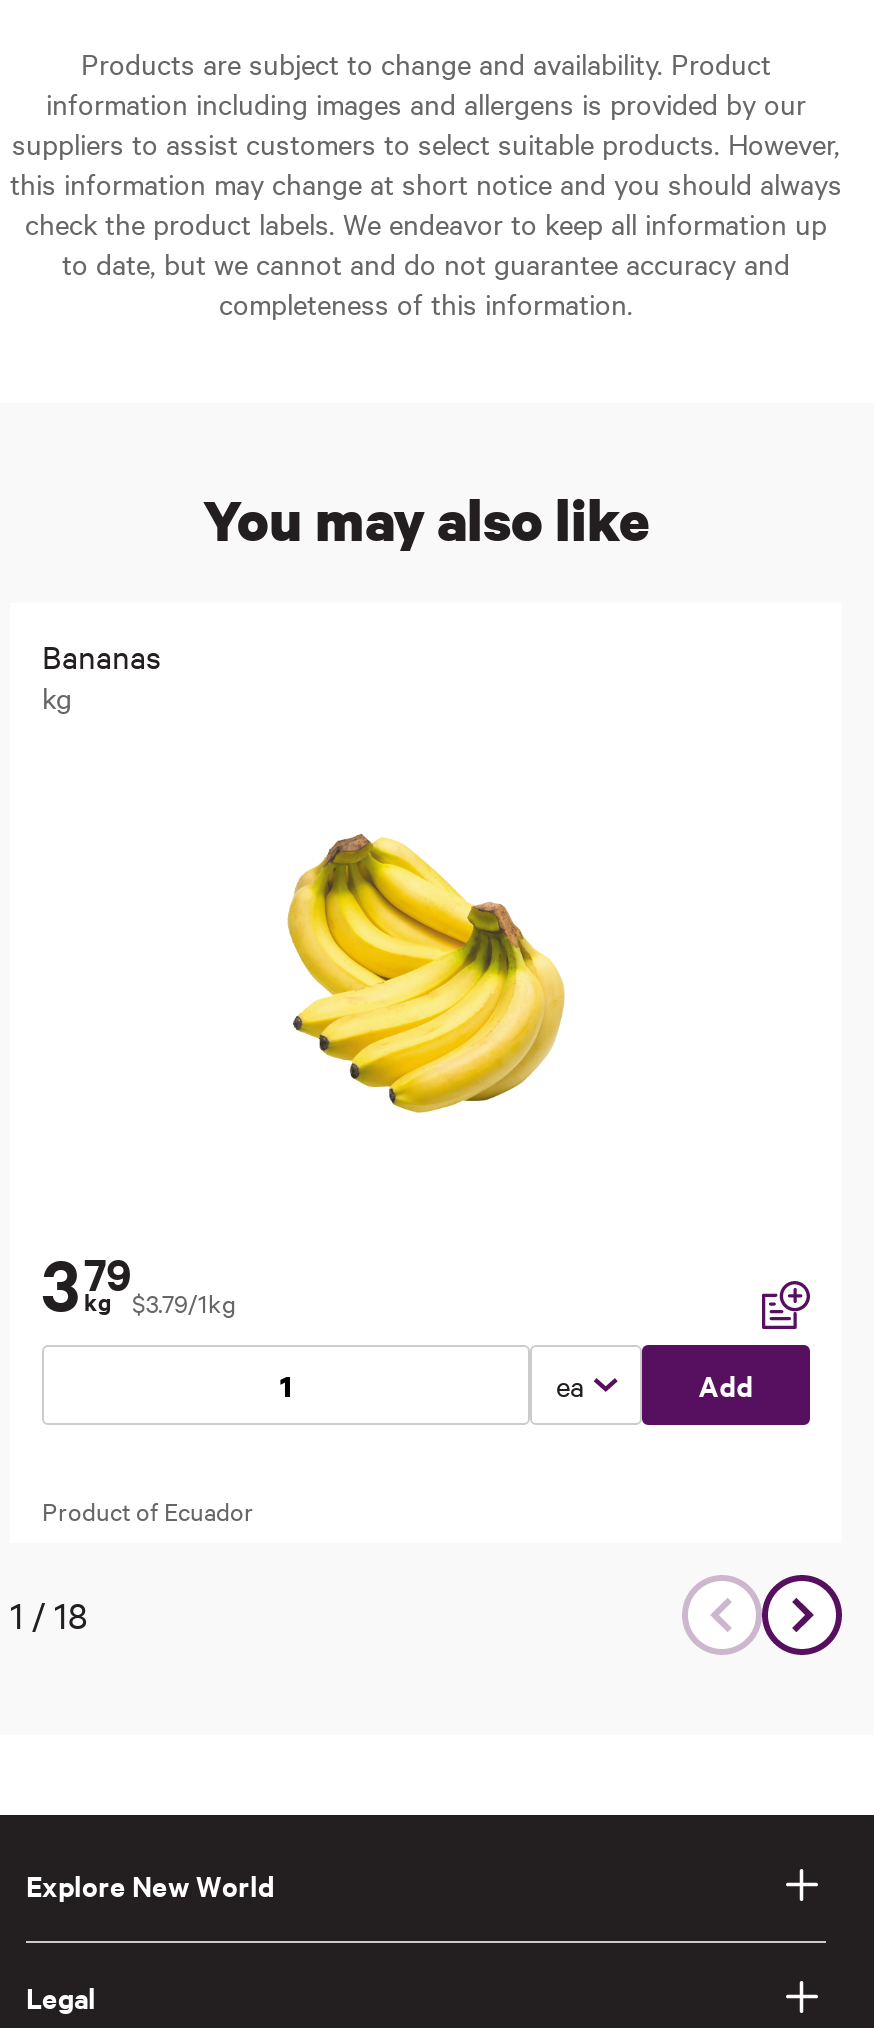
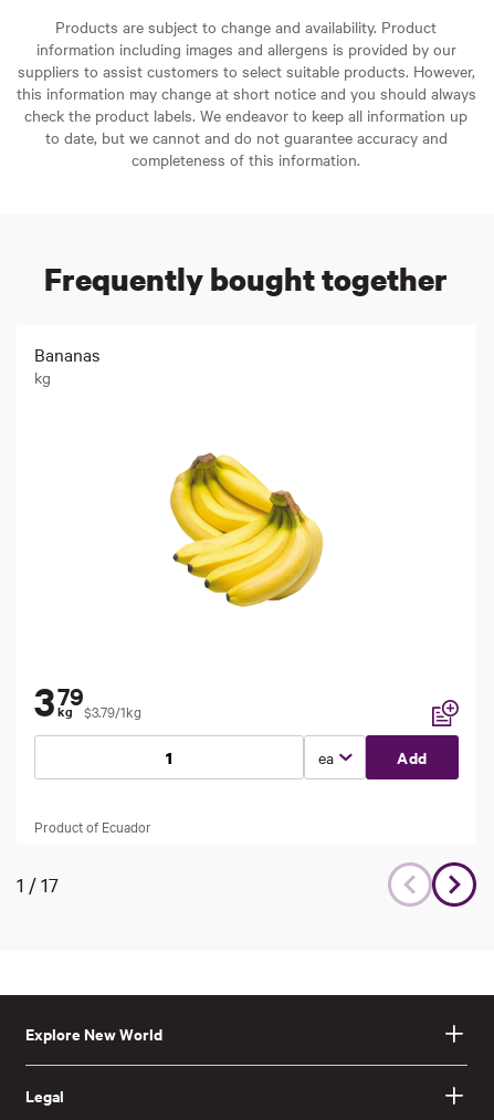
- You may also like
+ Frequently bought together

- 1 / 18
+ 1 / 17
